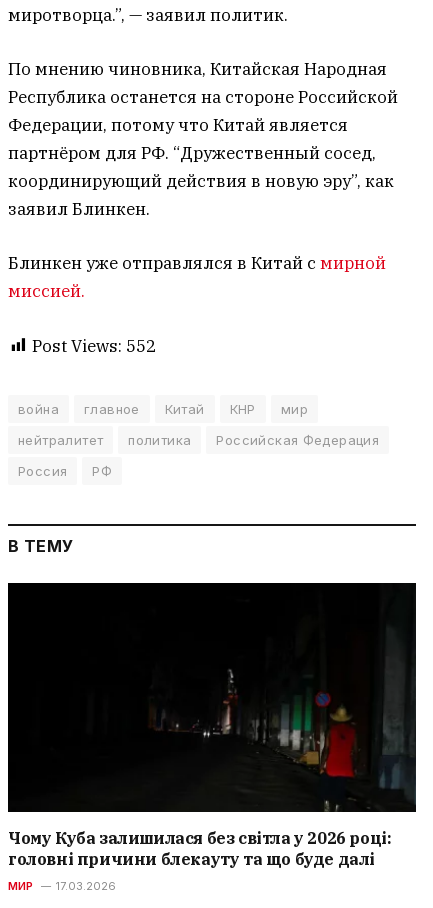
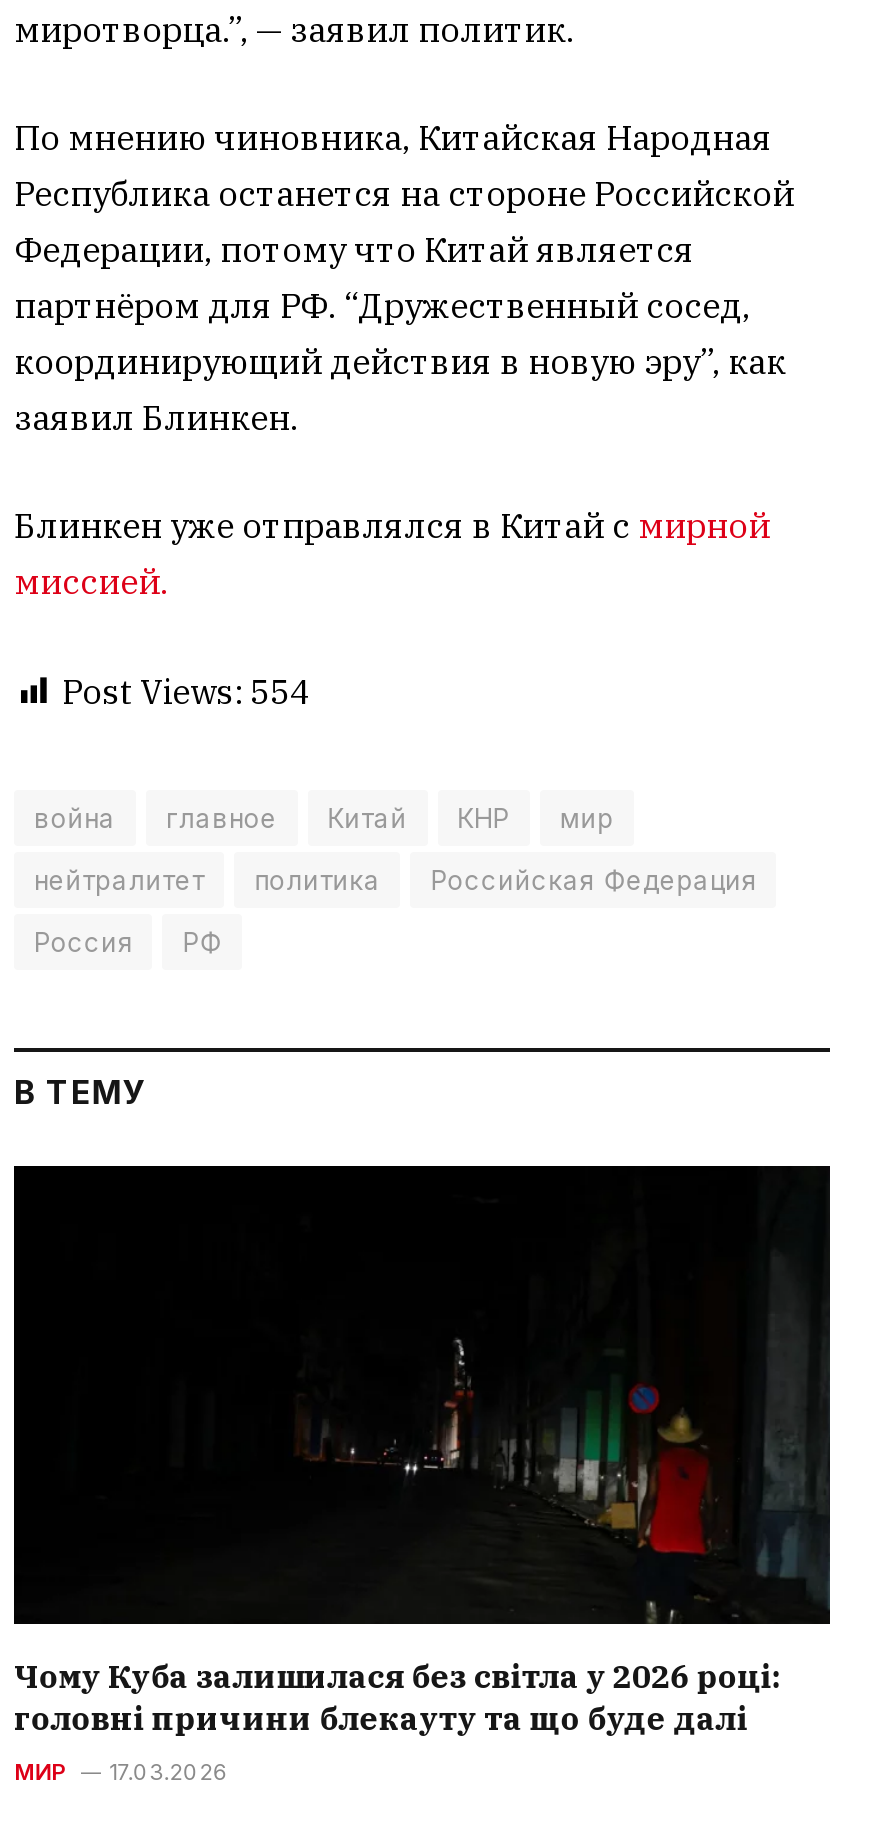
- Post Views: 552
+ Post Views: 554
